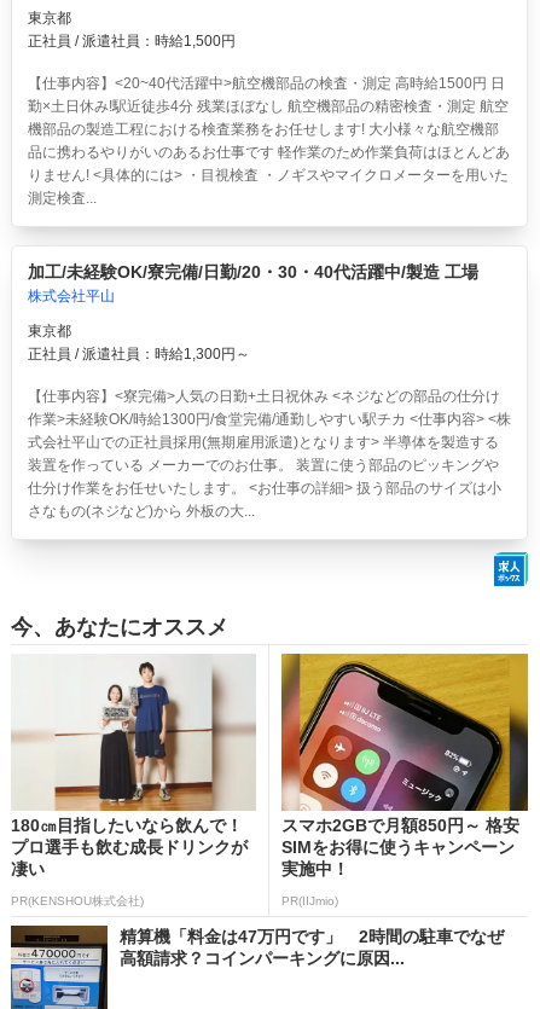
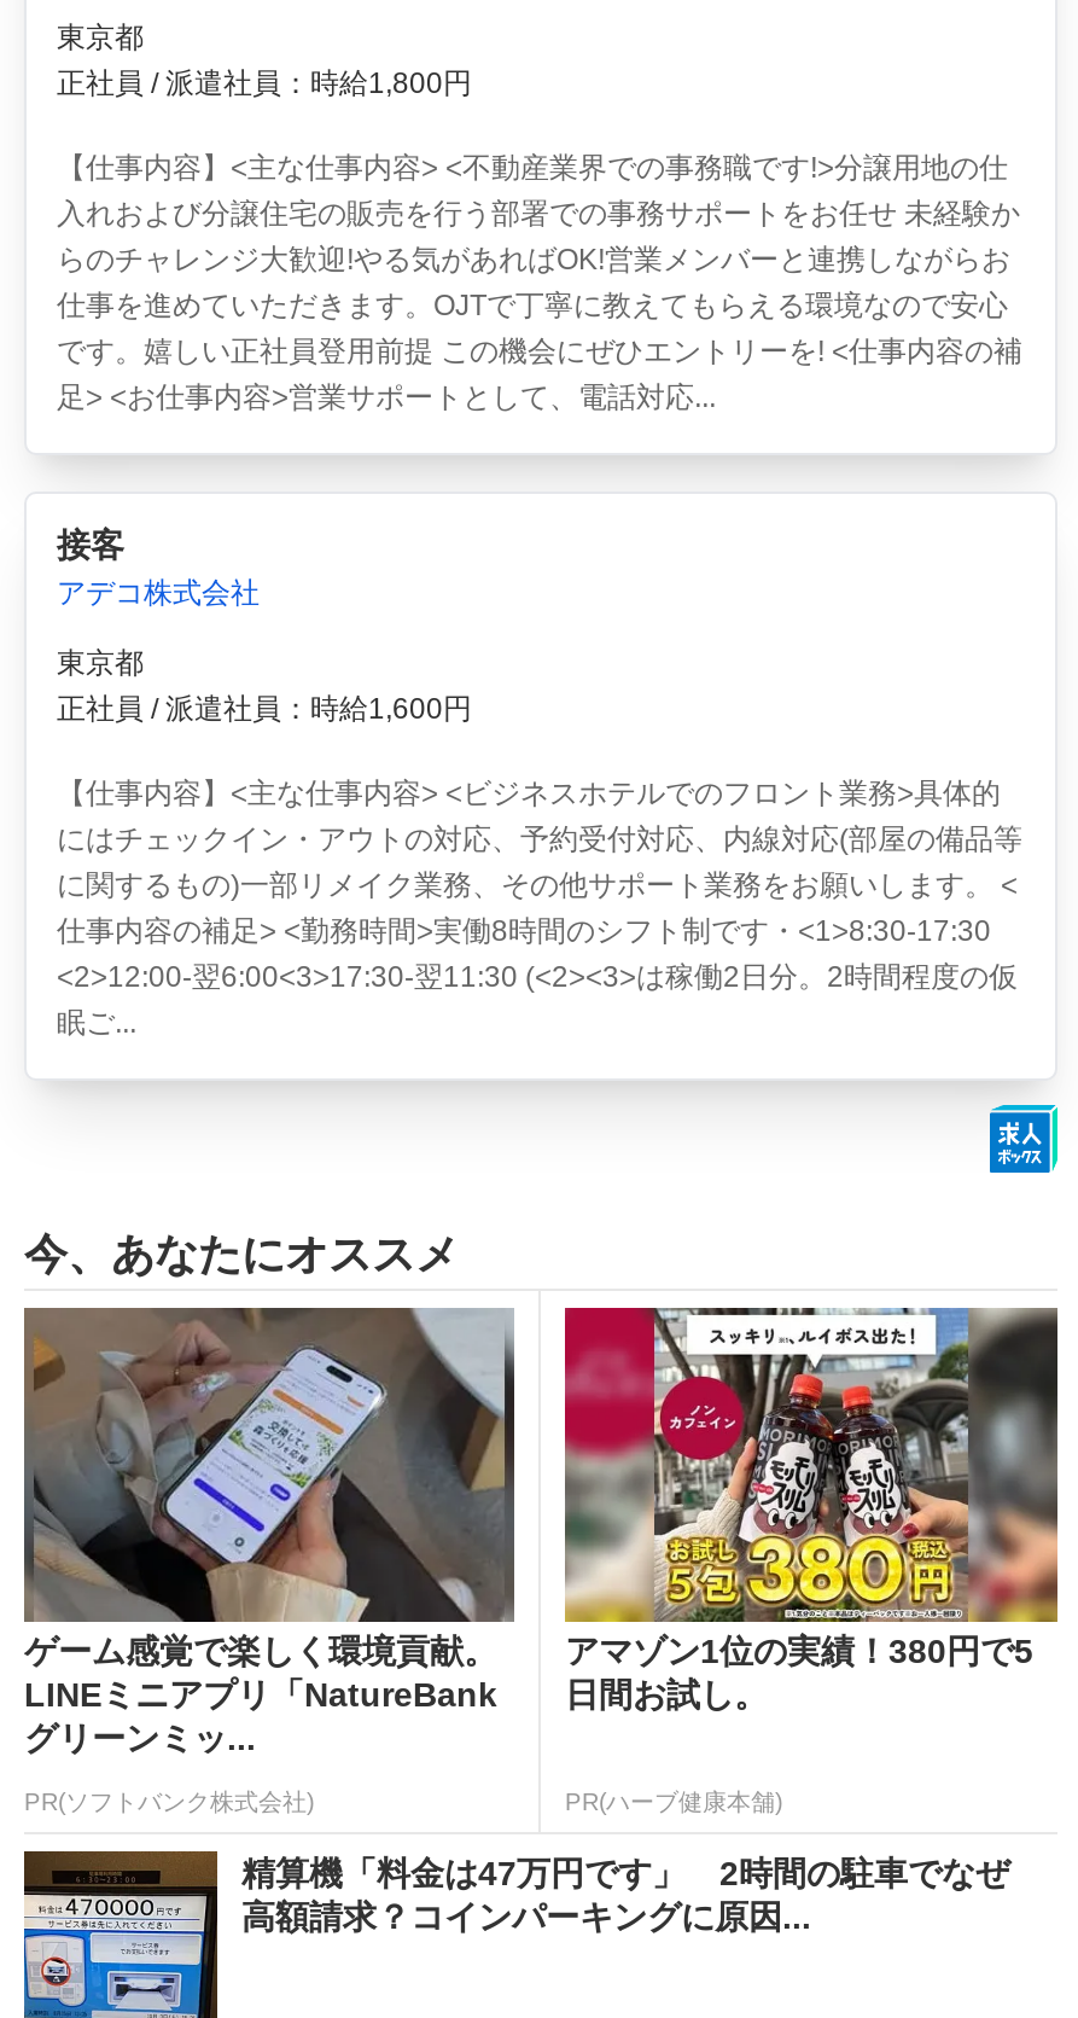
- 正社員 / 派遣社員：時給1,500円
+ 正社員 / 派遣社員：時給1,800円

- 【仕事内容】<20~40代活躍中>航空機部品の検査・測定 高時給1500円 日
- 勤×土日休み!駅近徒歩4分 残業ほぼなし航空機部品の精密検査・測定 航空
- 機部品の製造工程における検査業務をお任せします! 大小様々な航空機部
- 品に携わるやりがいのあるお仕事です 軽作業のため作業負荷はほとんどあ
- りません! <具体的には> ・目視検査 ・ノギスやマイクロメーターを用いた
- 測定検査...
+ 【仕事内容】<主な仕事内容> <不動産業界での事務職です!>分譲用地の仕
+ 入れおよび分譲住宅の販売を行う部署での事務サポートをお任せ 未経験か
+ らのチャレンジ大歓迎!やる気があればOK!営業メンバーと連携しながらお
+ 仕事を進めていただきます。OJTで丁寧に教えてもらえる環境なので安心
+ です。嬉しい正社員登用前提 この機会にぜひエントリーを! <仕事内容の補
+ 足> <お仕事内容>営業サポートとして、電話対応...

- 加工/未経験OK/寮完備/日勤/20・30・40代活躍中/製造 工場
- 株式会社平山
+ 接客
+ アデコ株式会社

- 正社員 / 派遣社員：時給1,300円～
+ 正社員 / 派遣社員：時給1,600円

- 【仕事内容】<寮完備>人気の日勤+土日祝休み <ネジなどの部品の仕分け
- 作業>未経験OK/時給1300円/食堂完備/通勤しやすい駅チカ <仕事内容> <株
- 式会社平山での正社員採用(無期雇用派遣)となります> 半導体を製造する
- 装置を作っている メーカーでのお仕事。 装置に使う部品のピッキングや
- 仕分け作業をお任せいたします。 <お仕事の詳細> 扱う部品のサイズは小
- さなもの(ネジなど)から 外板の大...
+ 【仕事内容】<主な仕事内容> <ビジネスホテルでのフロント業務>具体的
+ にはチェックイン・アウトの対応、予約受付対応、内線対応(部屋の備品等
+ に関するもの)一部リメイク業務、その他サポート業務をお願いします。 <
+ 仕事内容の補足> <勤務時間>実働8時間のシフト制です・<1>8:30-17:30
+ <2>12:00-翌6:00<3>17:30-翌11:30 (<2><3>は稼働2日分。2時間程度の仮
+ 眠ご...

- [image]
- 180㎝目指したいなら飲んで！
- プロ選手も飲む成長ドリンクが
- 凄い
+ [image]
+ ゲーム感覚で楽しく環境貢献。
+ LINEミニアプリ「NatureBank
+ グリーンミッ...

- [image]
- スマホ2GBで月額850円～ 格安
- SIMをお得に使うキャンペーン
- 実施中！
+ [image]
+ アマゾン1位の実績！380円で5
+ 日間お試し。

- PR(KENSHOU株式会社)
+ PR(ソフトバンク株式会社)

- PR(IIJmio)
+ PR(ハーブ健康本舗)
